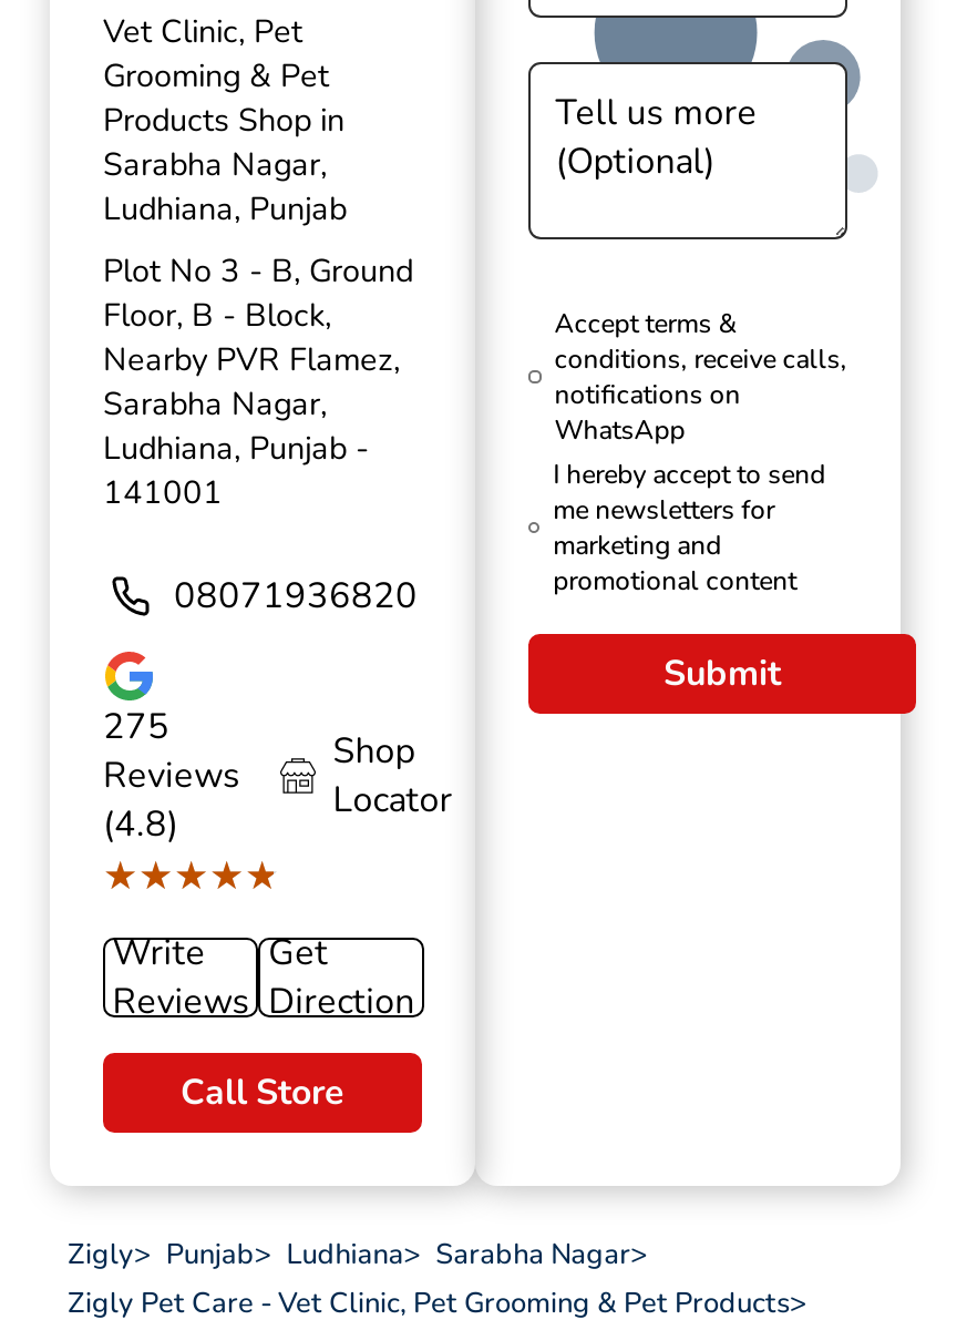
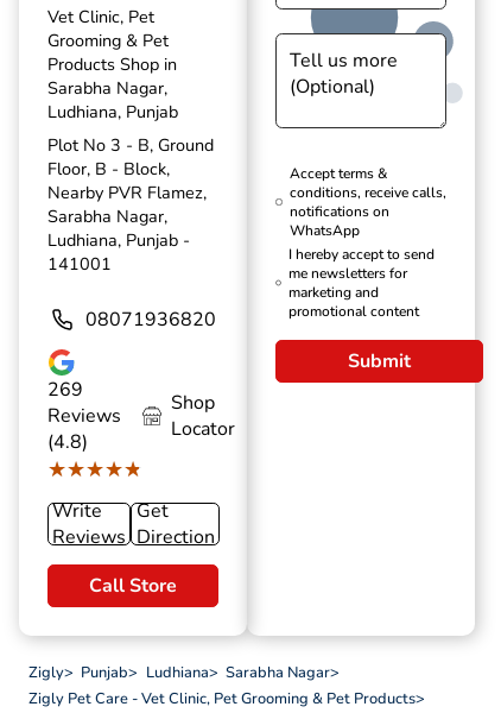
- 275
+ 269
